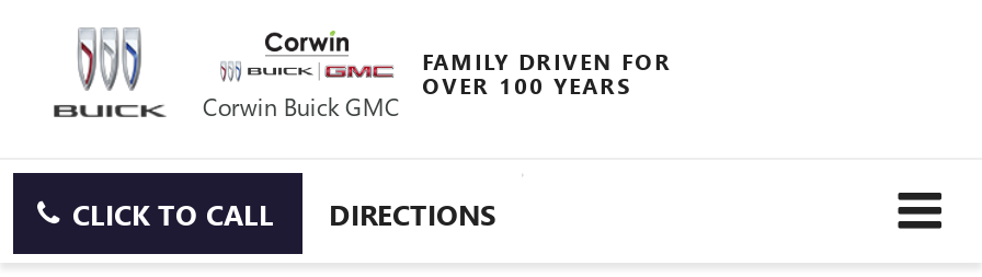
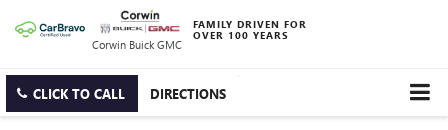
- [image]
+ [image]
